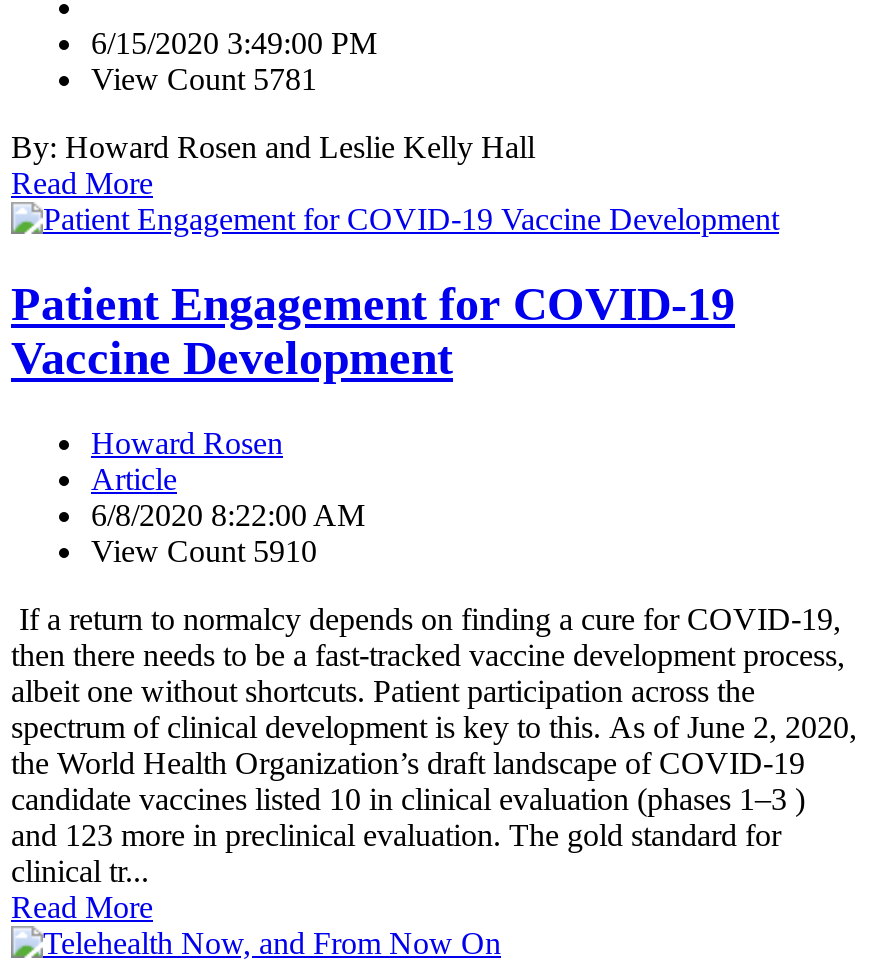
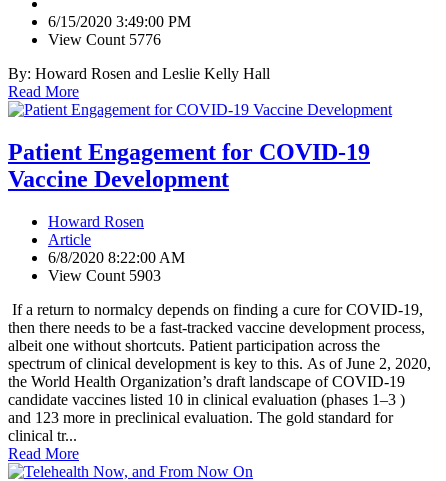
- View Count 5781
+ View Count 5776

- View Count 5910
+ View Count 5903
